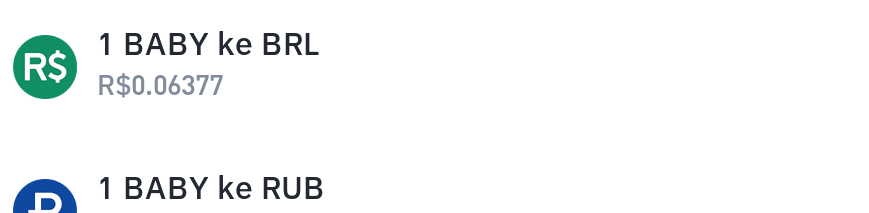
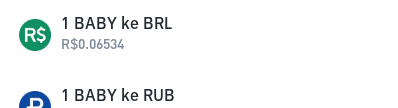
- R$0.06377
+ R$0.06534
